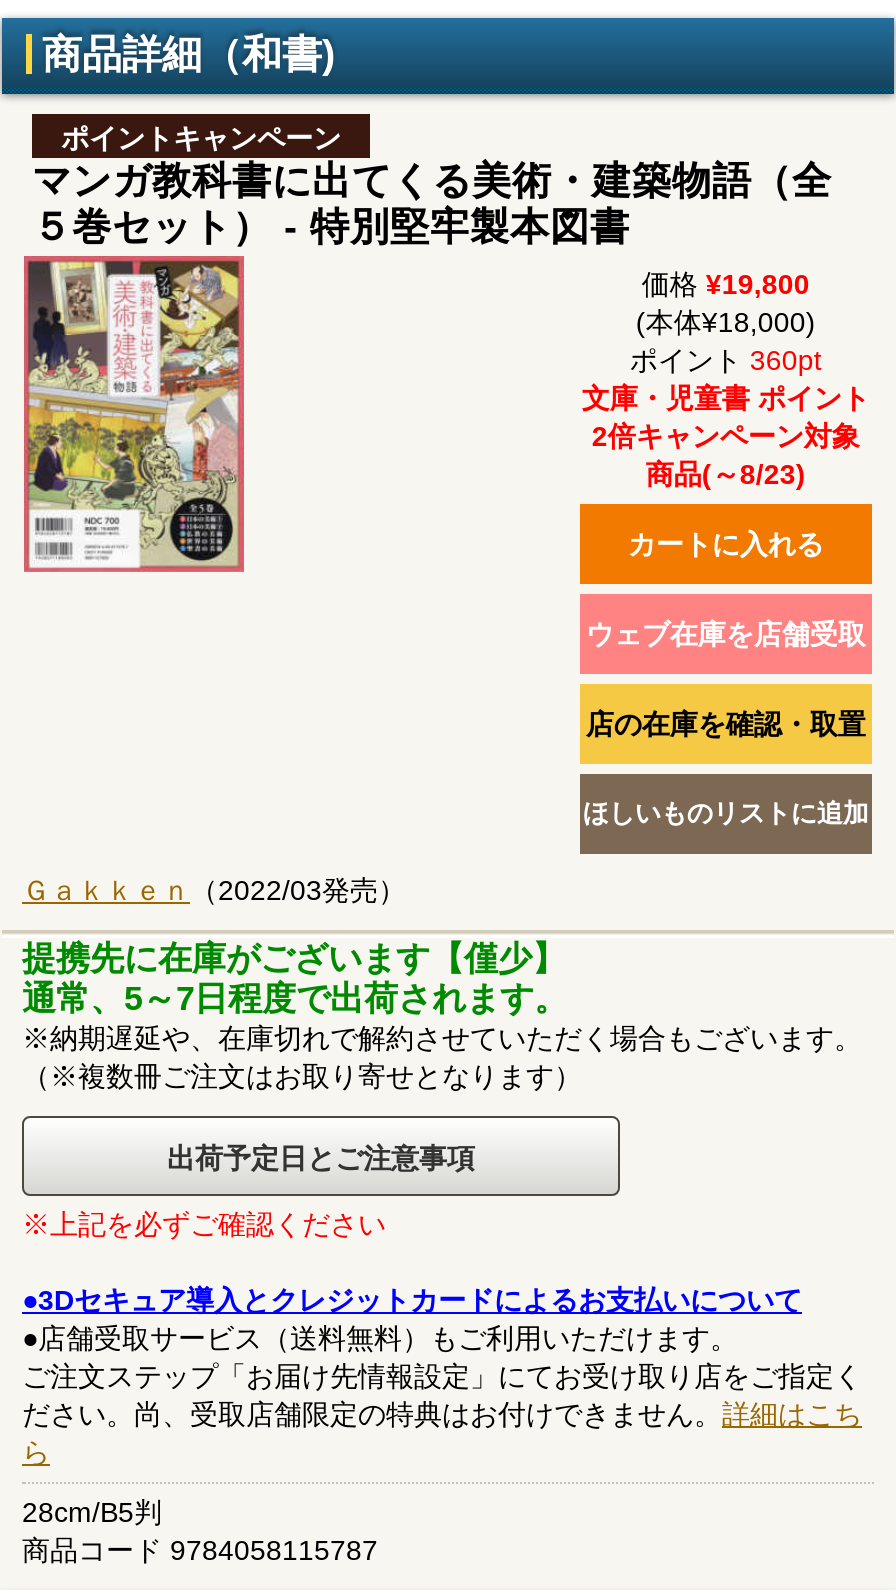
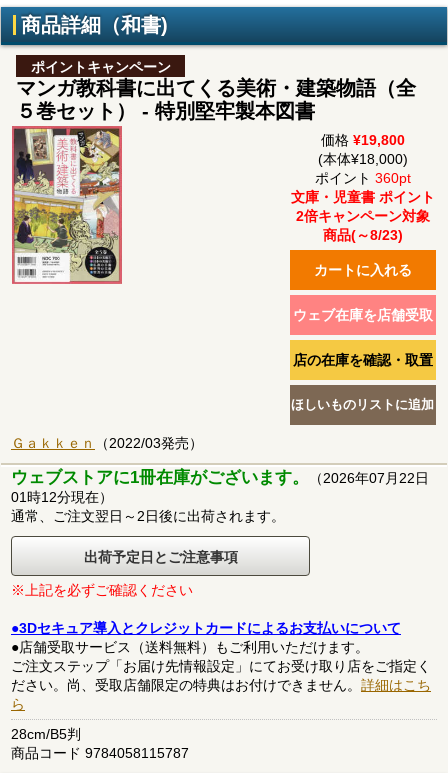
- 提携先に在庫がございます【僅少】
- 通常、5～7日程度で出荷されます。
- ※納期遅延や、在庫切れで解約させていただく場合もございます。
- （※複数冊ご注文はお取り寄せとなります）
+ ウェブストアに1冊在庫がございます。（2026年07月22日
+ 01時12分現在）
+ 通常、ご注文翌日～2日後に出荷されます。
